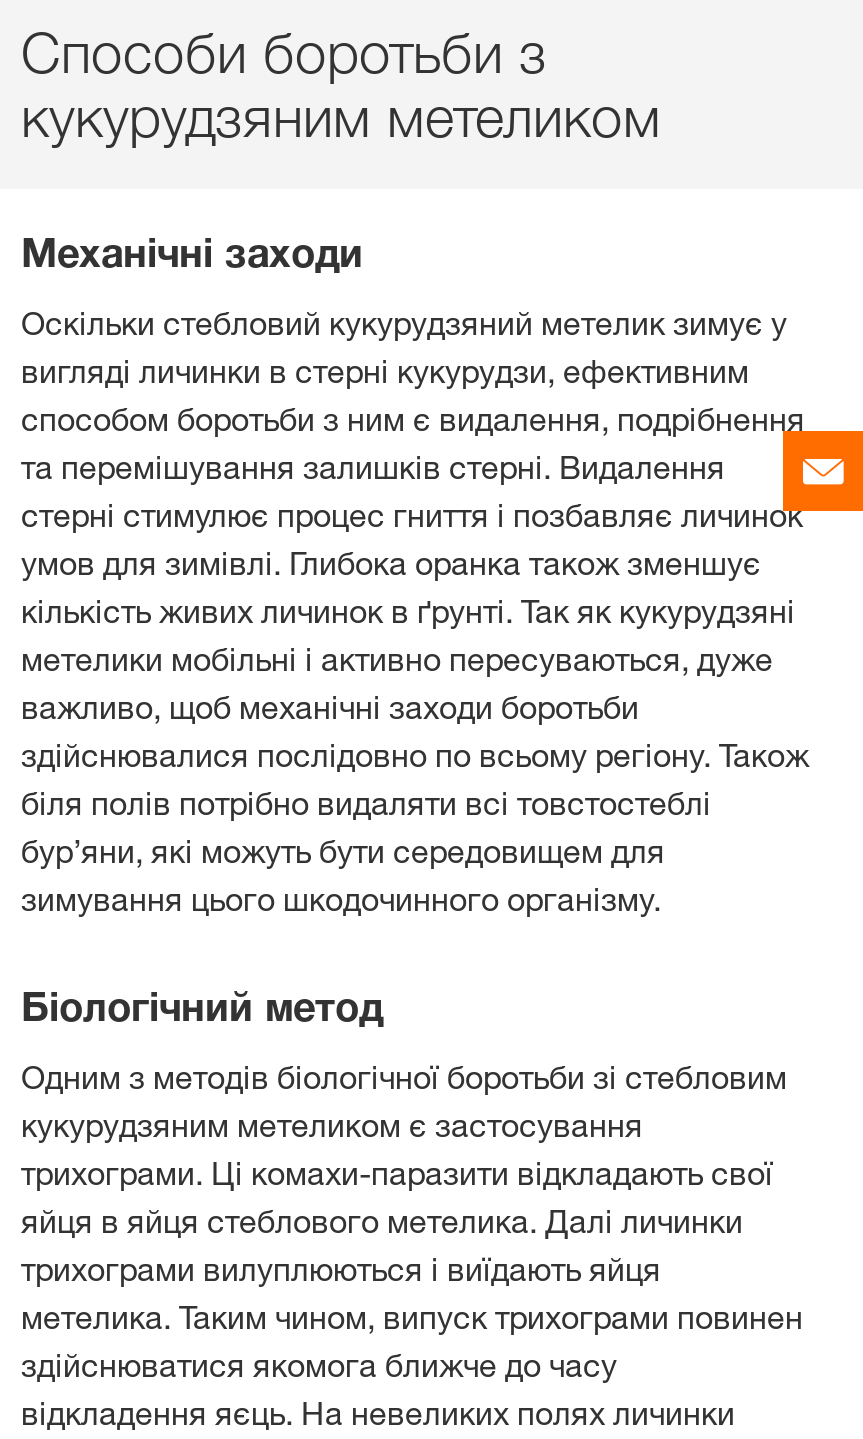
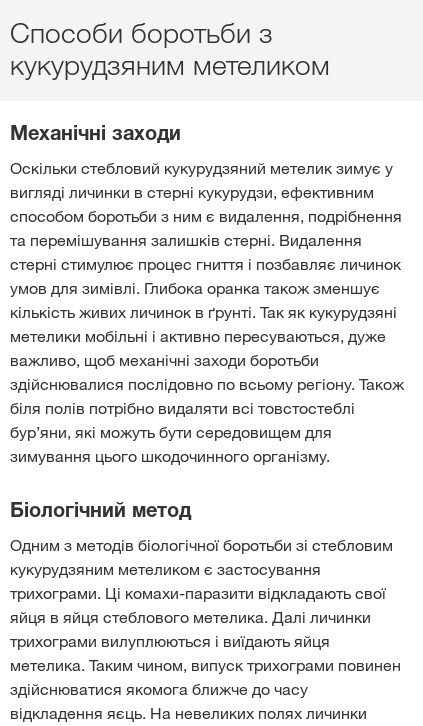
- [image]
